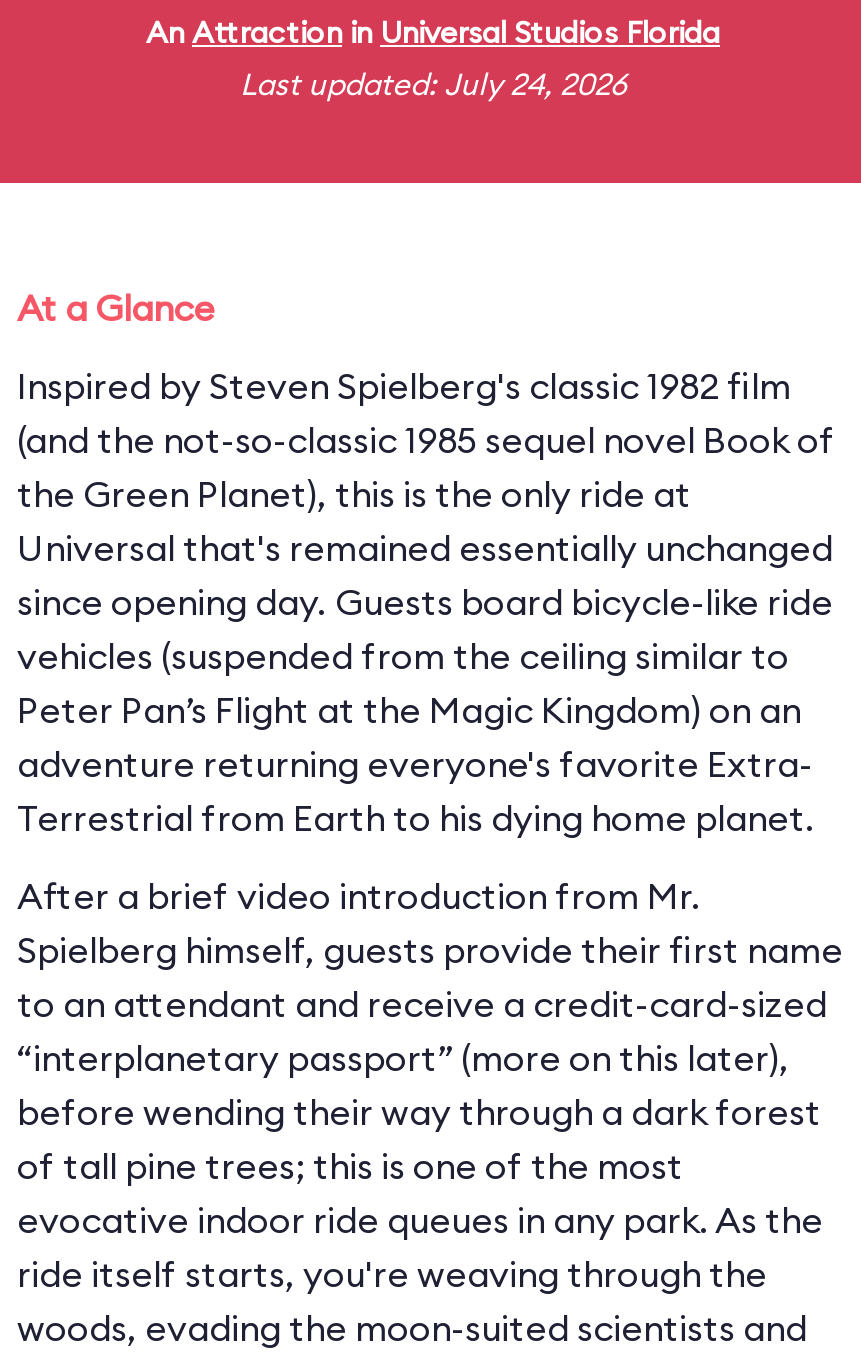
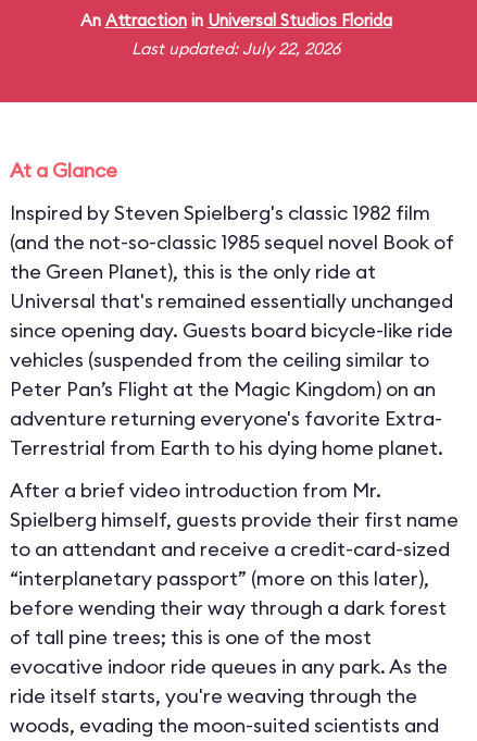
- Last updated: July 24, 2026
+ Last updated: July 22, 2026
